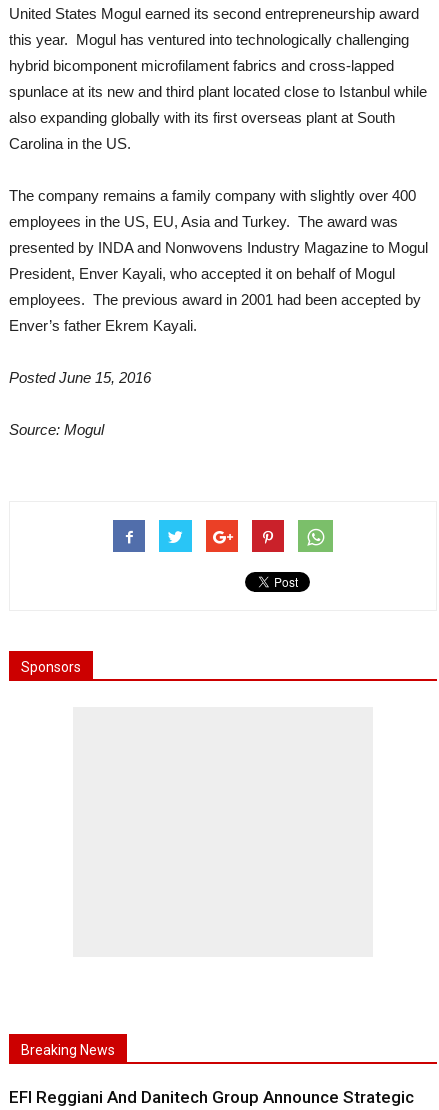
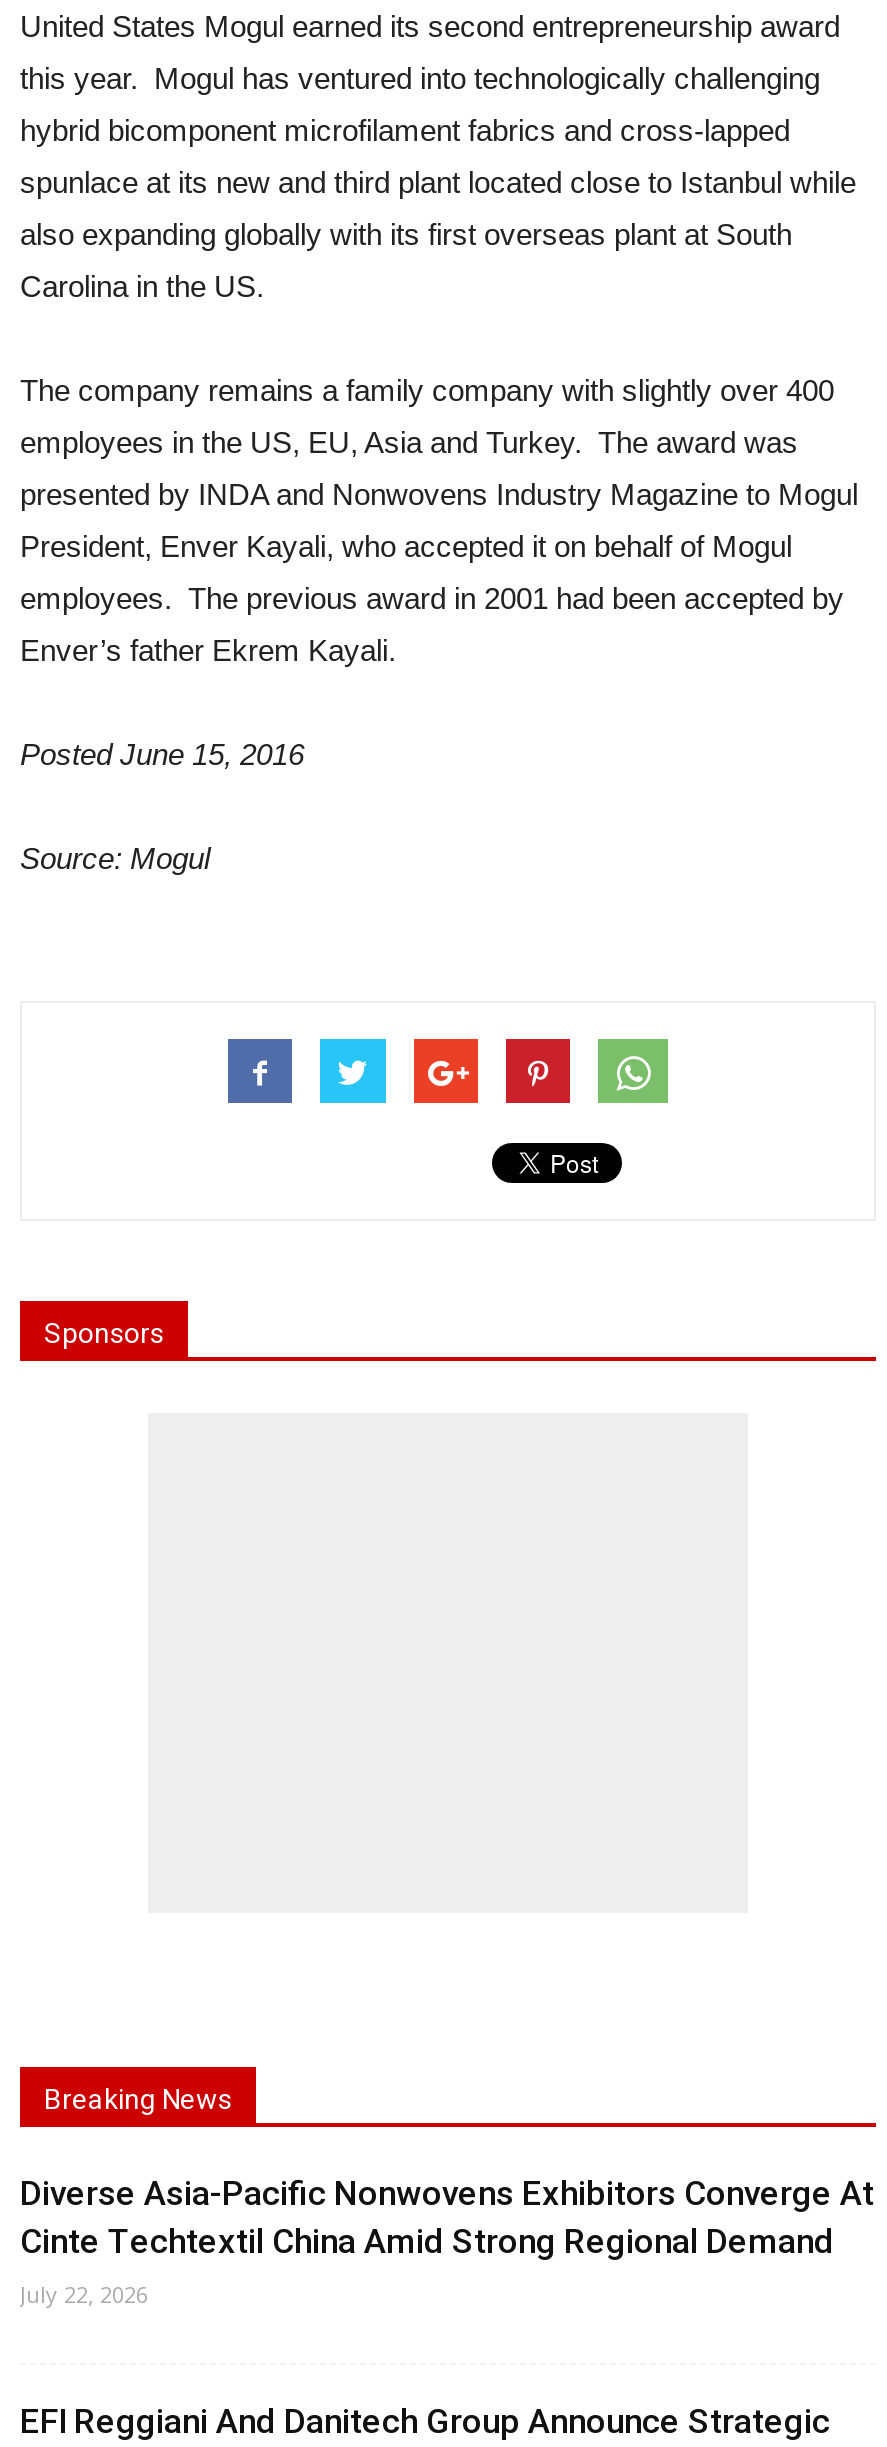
+ Diverse Asia-Pacific Nonwovens Exhibitors Converge At
+ Cinte Techtextil China Amid Strong Regional Demand
+ July 22, 2026
